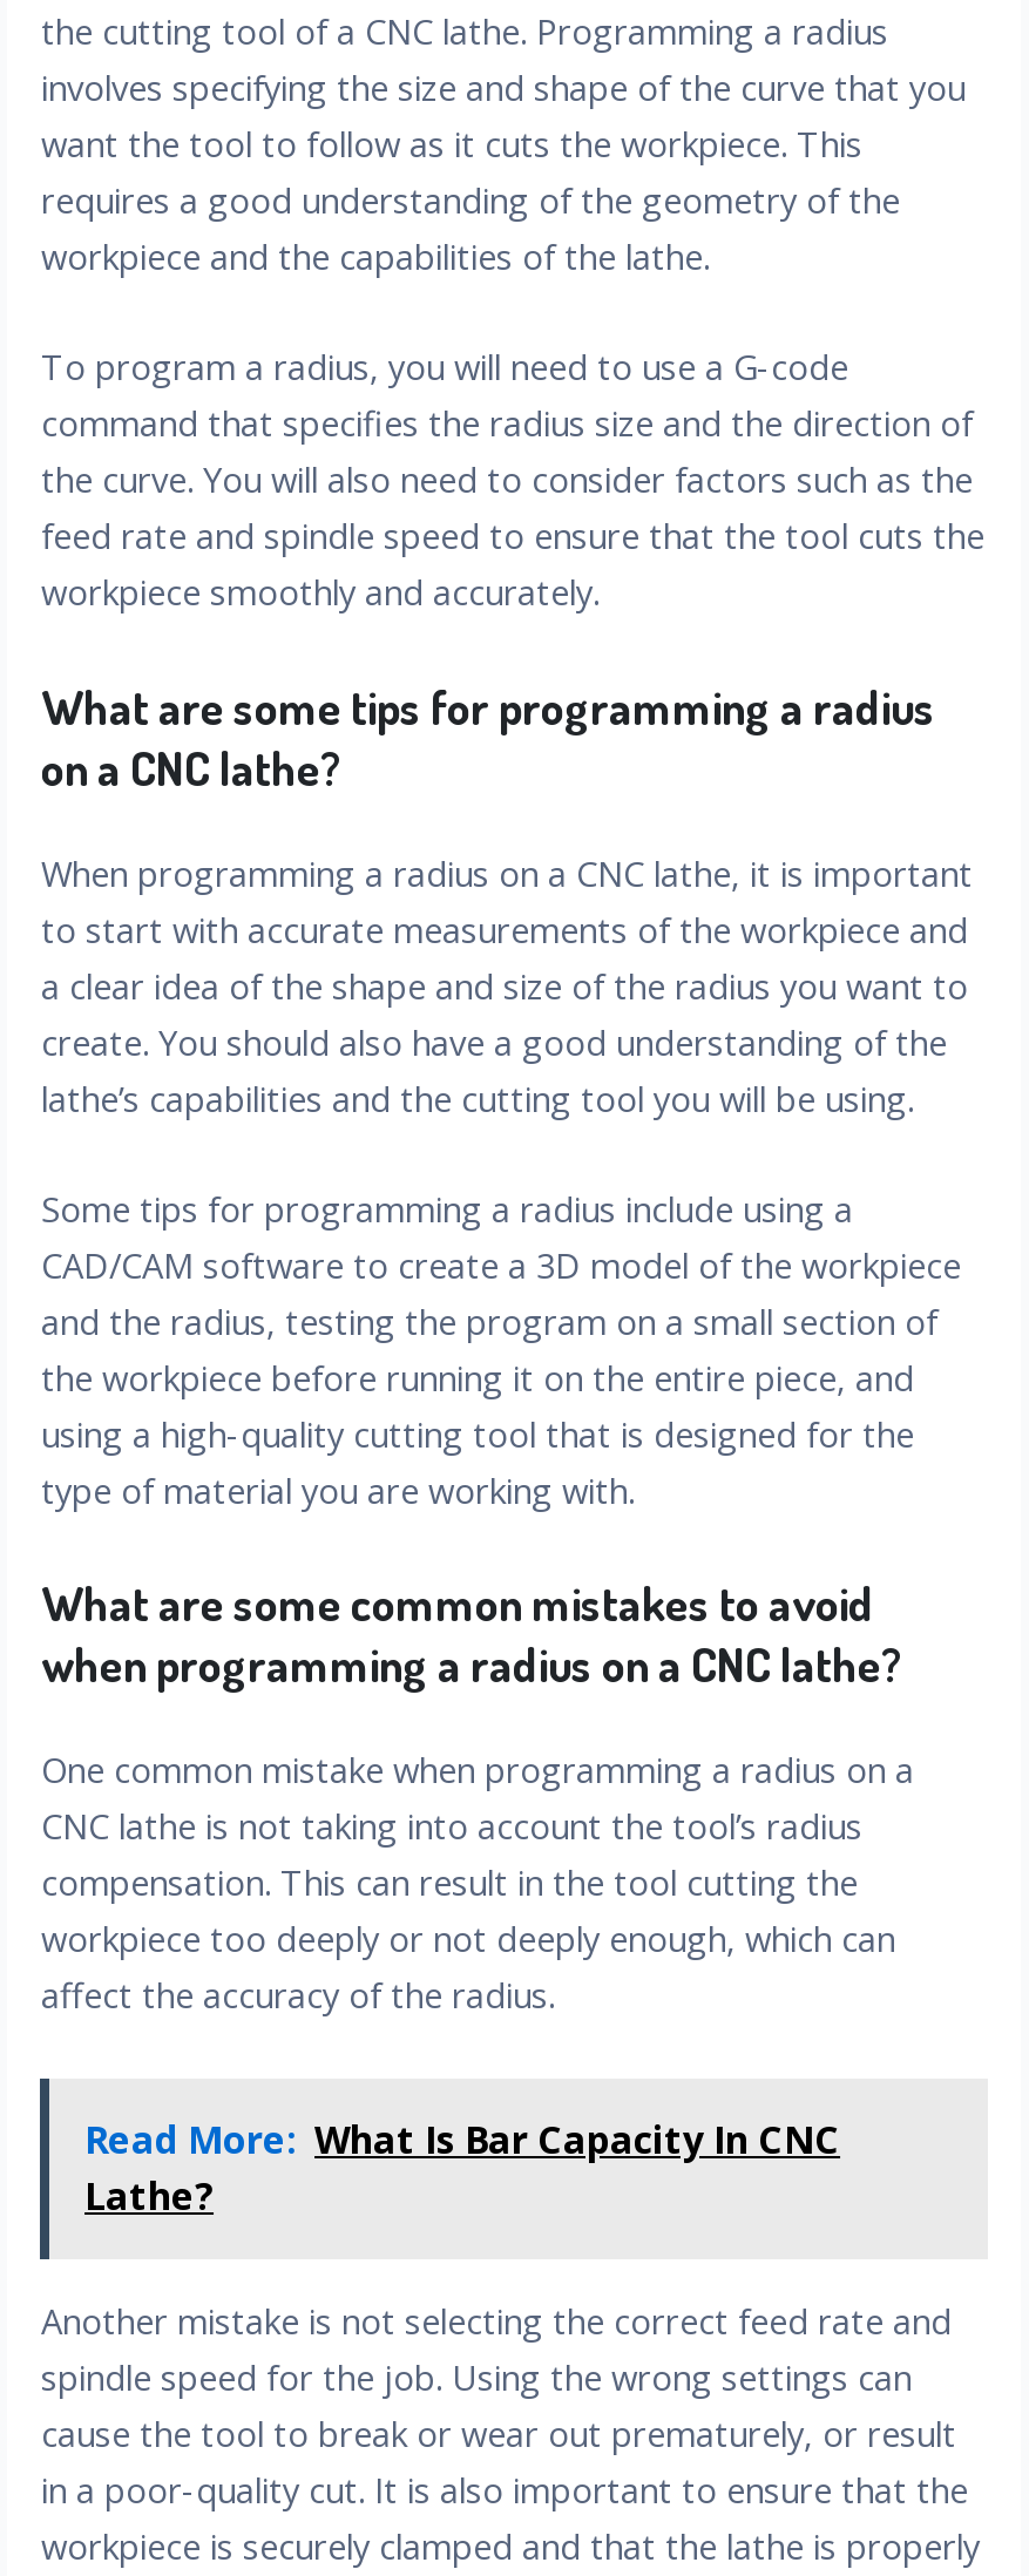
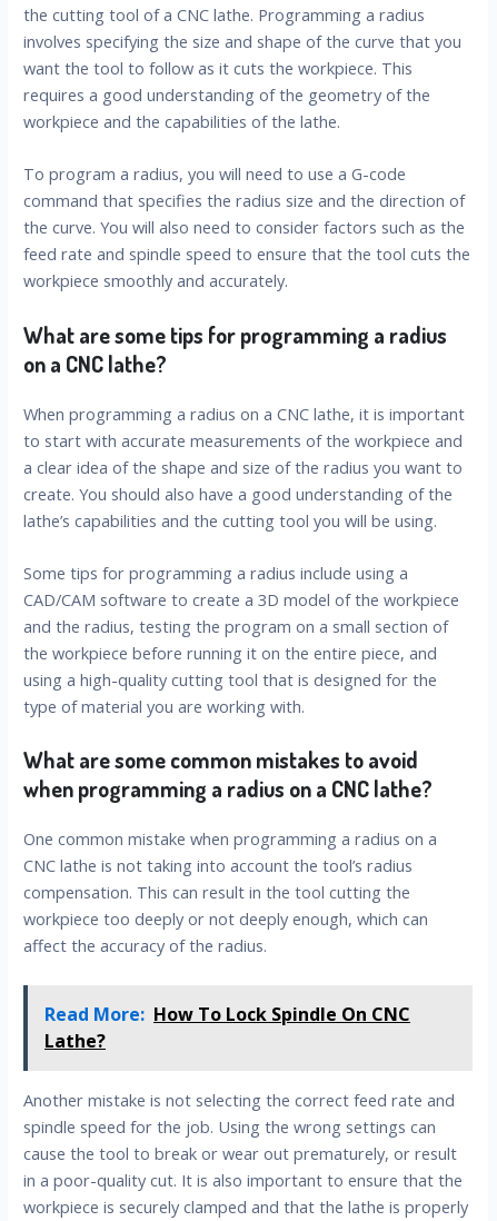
- Read More: What Is Bar Capacity In CNC
+ Read More: How To Lock Spindle On CNC
